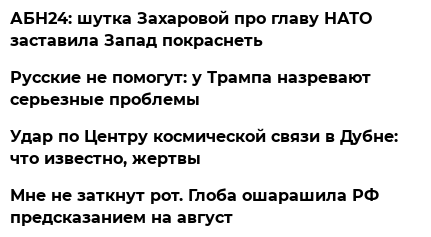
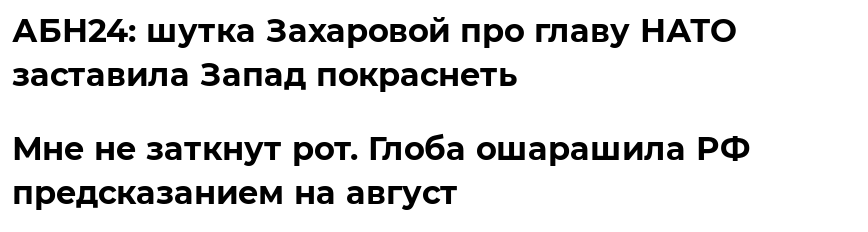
- Русские не помогут: у Трампа назревают
- серьезные проблемы
- Удар по Центру космической связи в Дубне:
- что известно, жертвы
